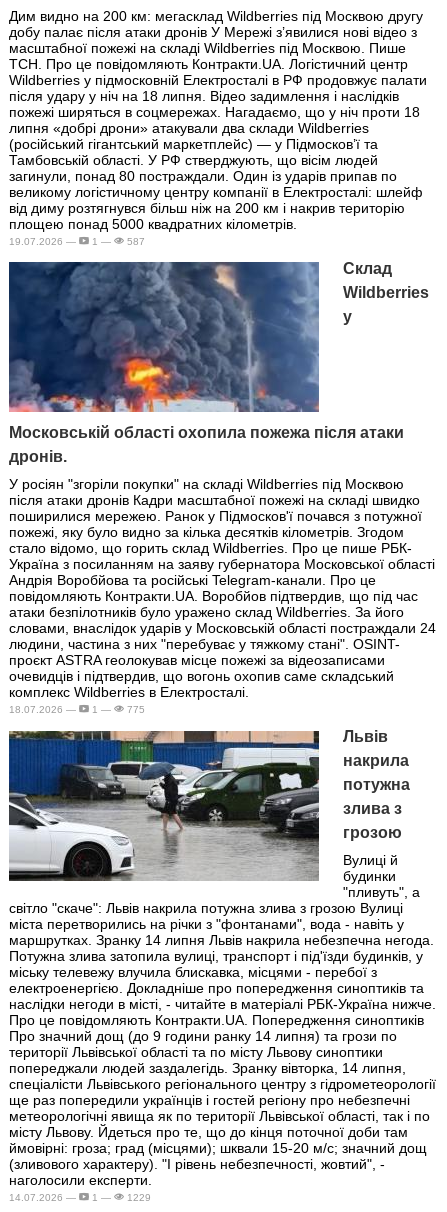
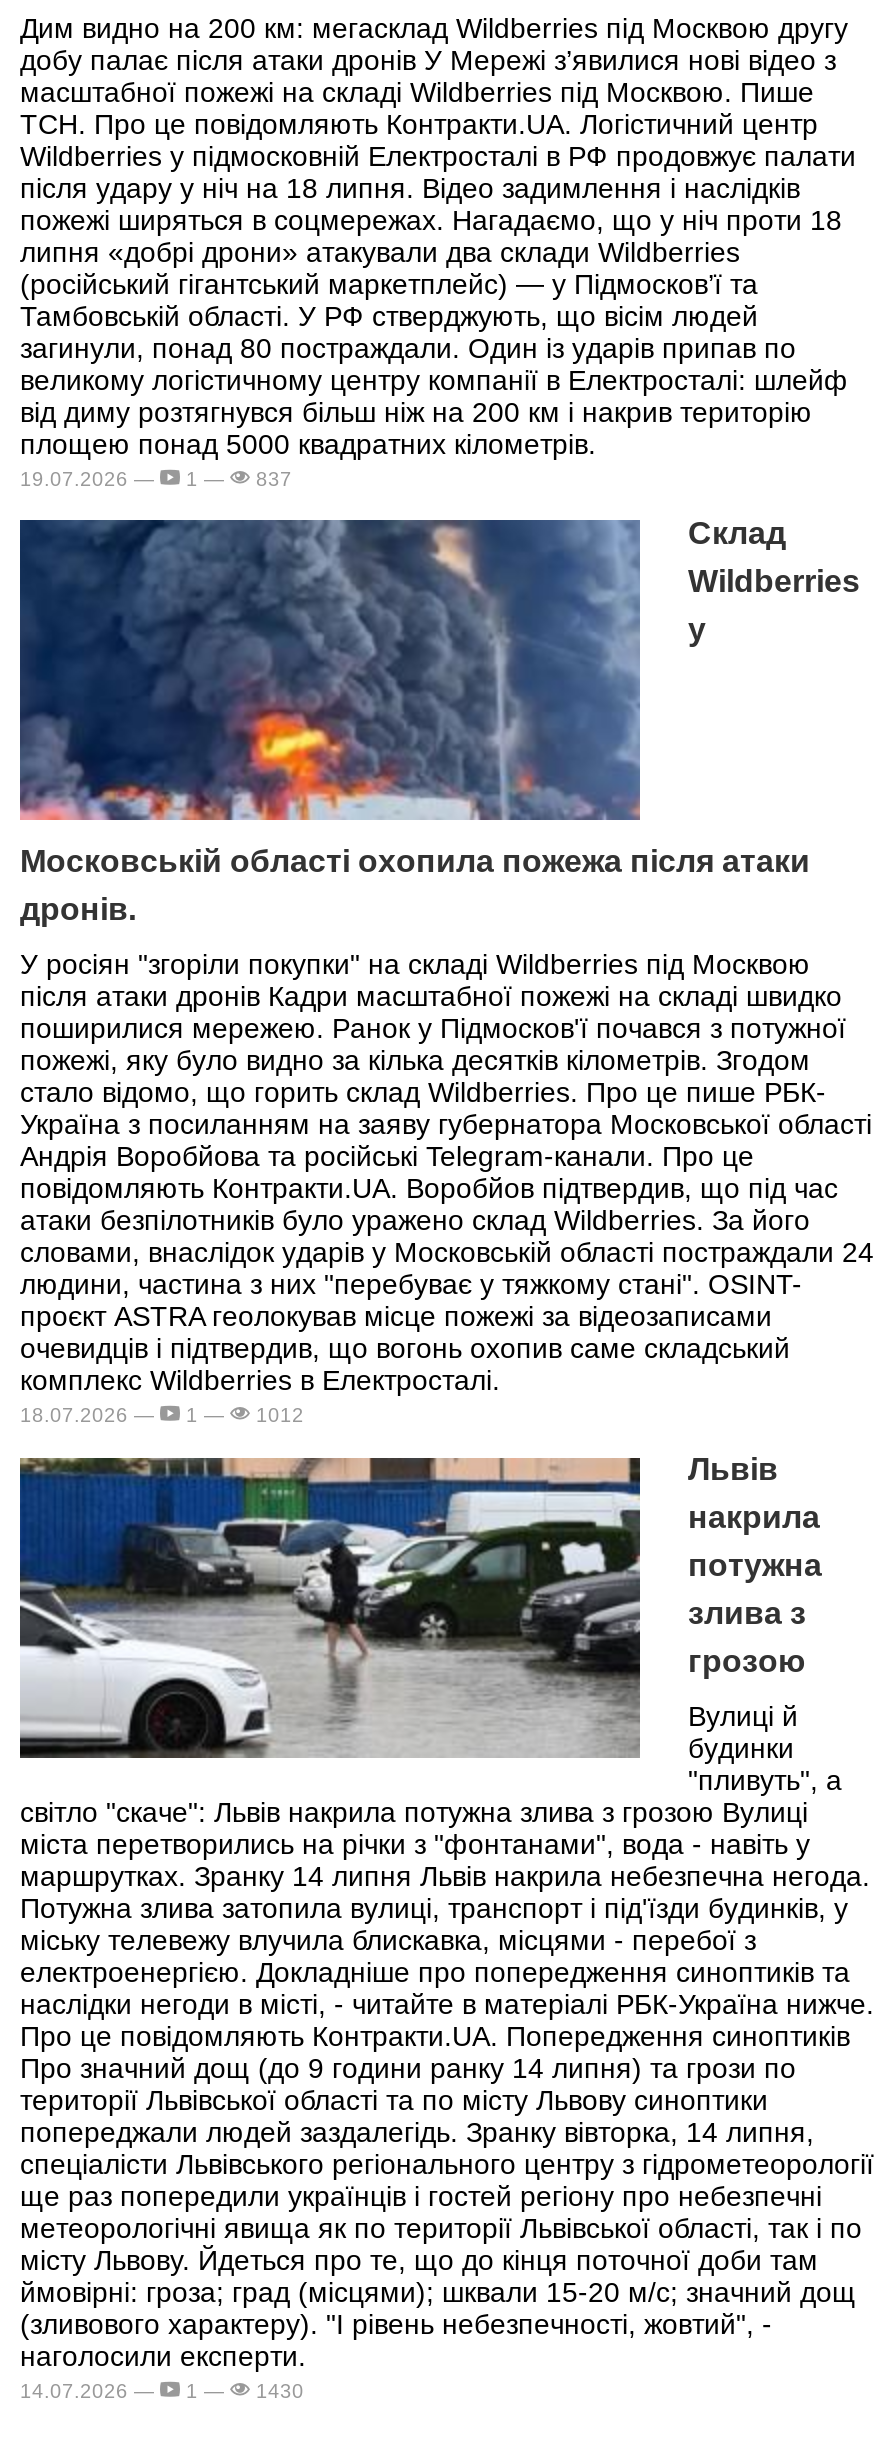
- 19.07.2026 — 1 — 587
+ 19.07.2026 — 1 — 837

- 18.07.2026 — 1 — 775
+ 18.07.2026 — 1 — 1012

- 14.07.2026 — 1 — 1229
+ 14.07.2026 — 1 — 1430
